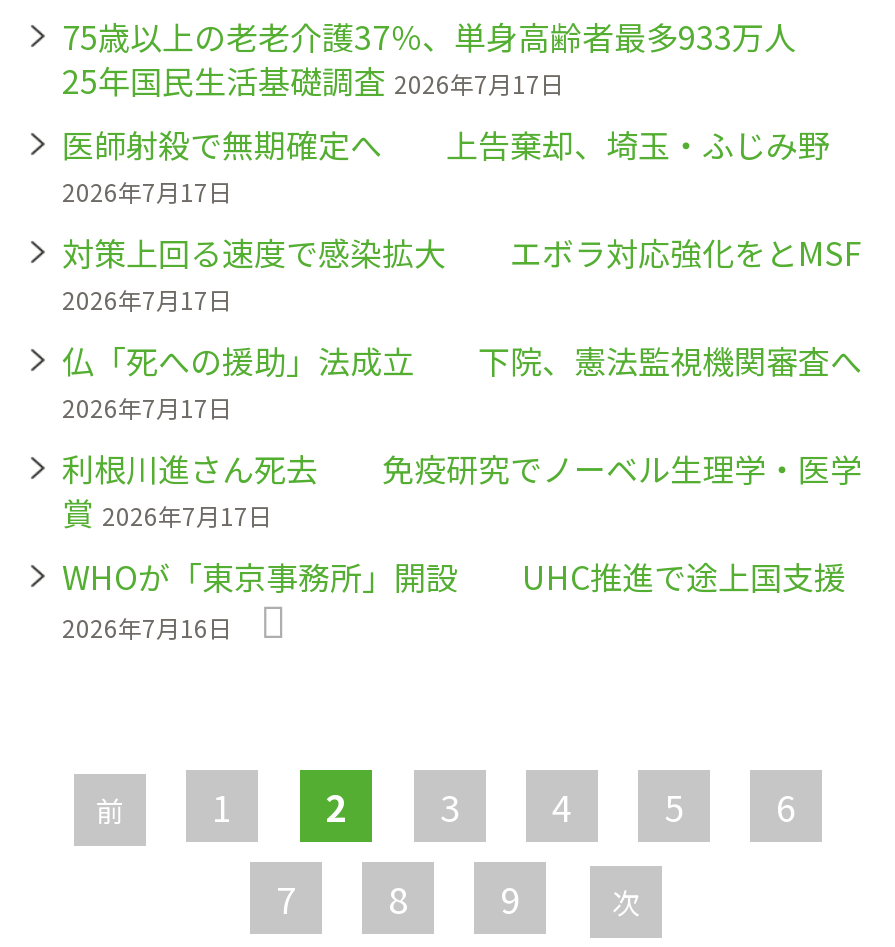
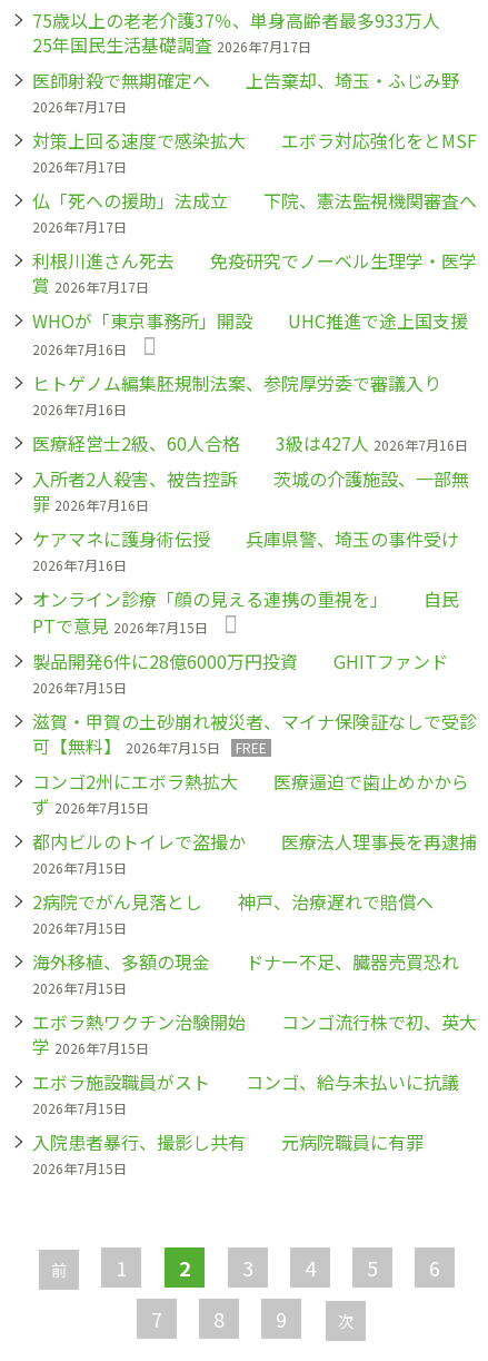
+ ヒトゲノム編集胚規制法案、参院厚労委で審議入り
+ 2026年7月16日
+ 医療経営士2級、60人合格 3級は427人 2026年7月16日
+ 入所者2人殺害、被告控訴 茨城の介護施設、一部無
+ 罪 2026年7月16日
+ ケアマネに護身術伝授 兵庫県警、埼玉の事件受け
+ 2026年7月16日
+ オンライン診療「顔の見える連携の重視を」 自民
+ PTで意見 2026年7月15日
+ 製品開発6件に28億6000万円投資 GHITファンド
+ 2026年7月15日
+ 滋賀・甲賀の土砂崩れ被災者、マイナ保険証なしで受診
+ 可【無料】 2026年7月15日
+ FREE
+ コンゴ2州にエボラ熱拡大 医療逼迫で歯止めかから
+ ず 2026年7月15日
+ 都内ビルのトイレで盗撮か 医療法人理事長を再逮捕
+ 2026年7月15日
+ 2病院でがん見落とし 神戸、治療遅れで賠償へ
+ 2026年7月15日
+ 海外移植、多額の現金 ドナー不足、臓器売買恐れ
+ 2026年7月15日
+ エボラ熱ワクチン治験開始 コンゴ流行株で初、英大
+ 学 2026年7月15日
+ エボラ施設職員がスト コンゴ、給与未払いに抗議
+ 2026年7月15日
+ 入院患者暴行、撮影し共有 元病院職員に有罪
+ 2026年7月15日
